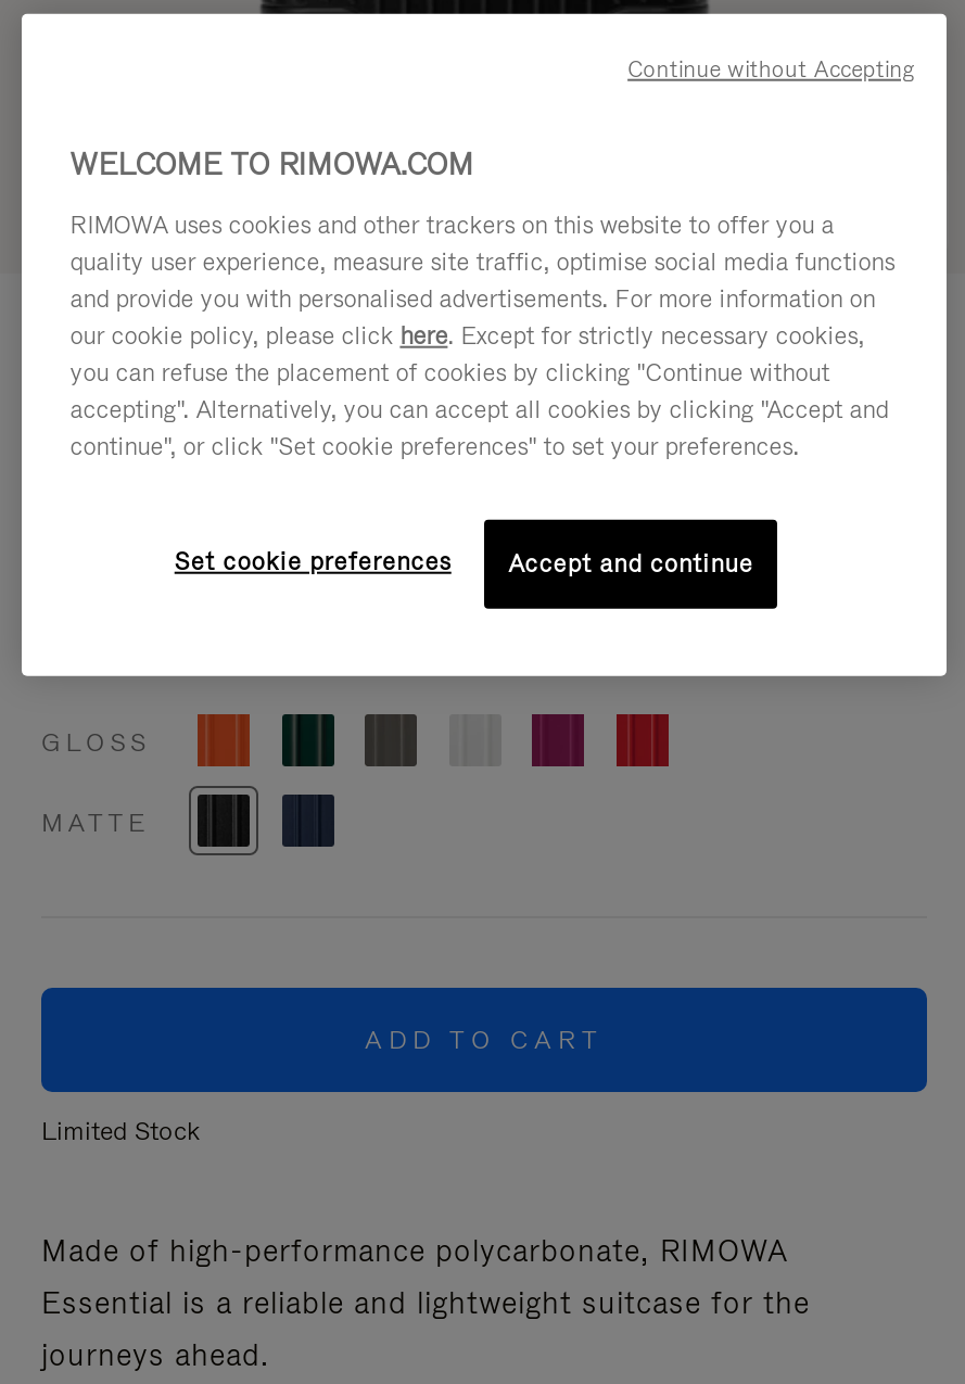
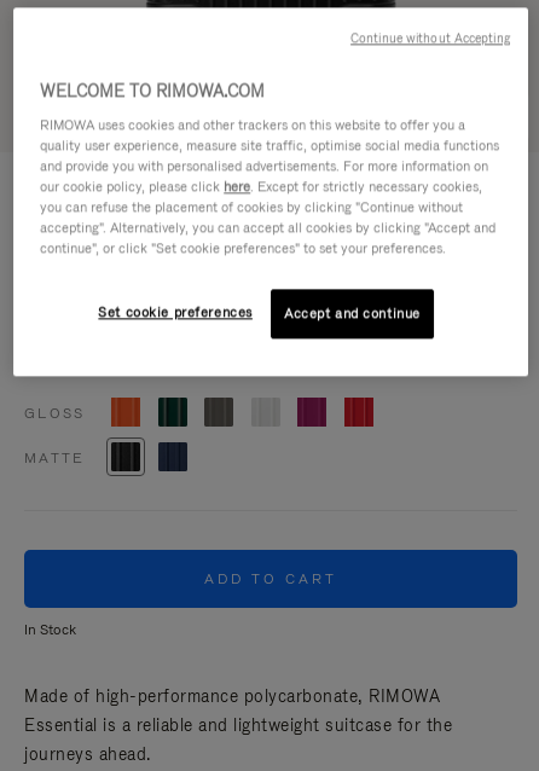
- Limited Stock
+ In Stock
